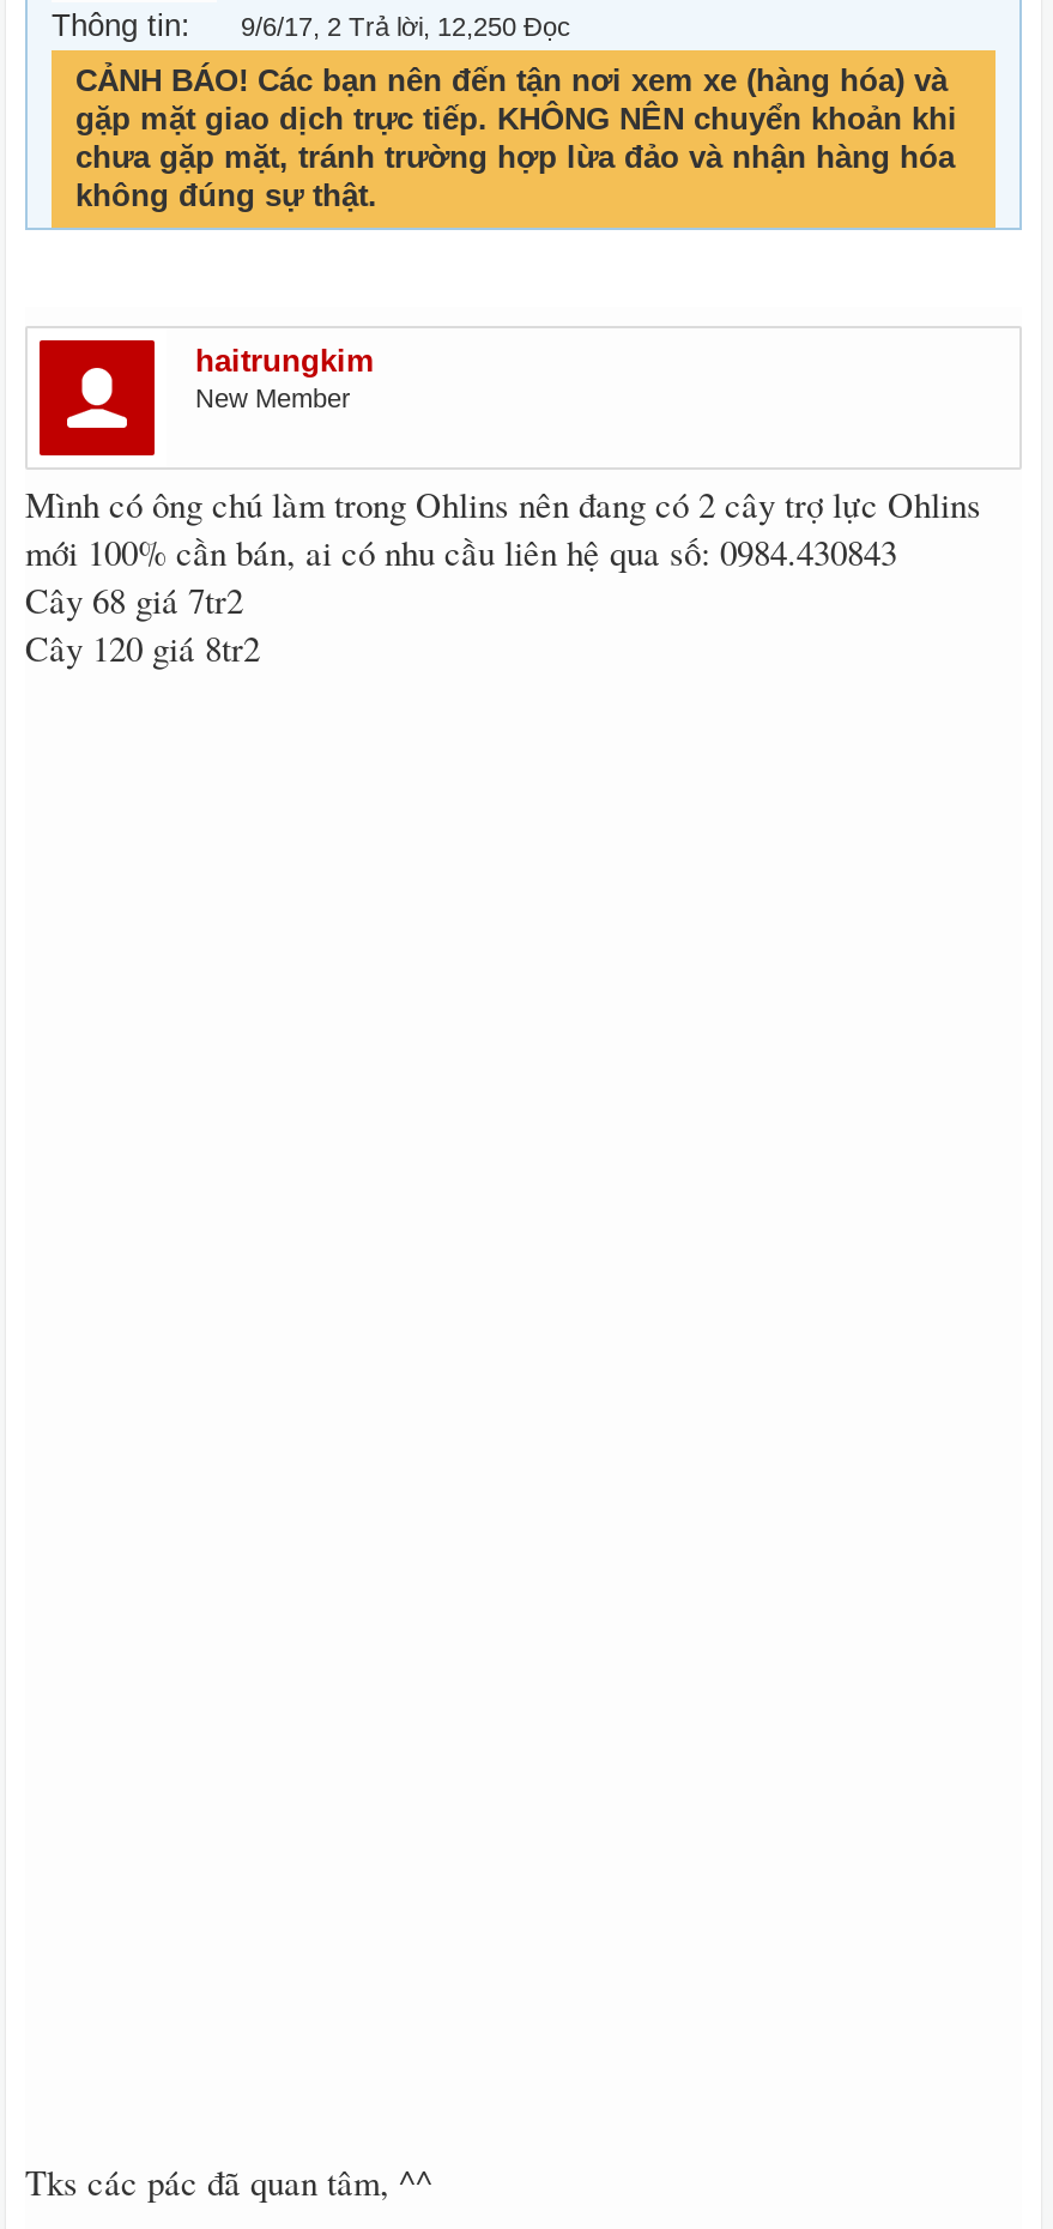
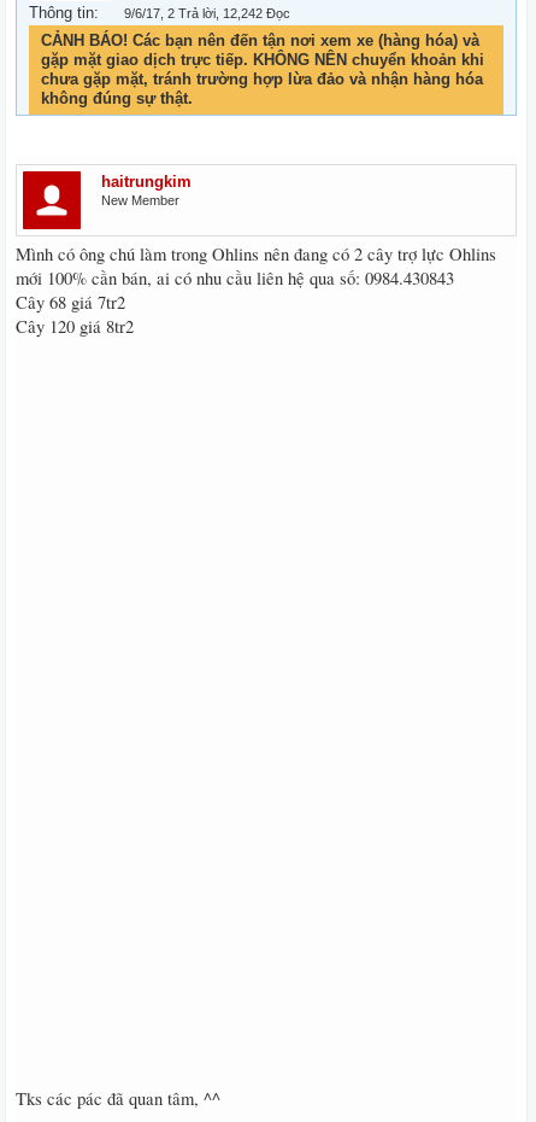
- Thông tin: 9/6/17, 2 Trả lời, 12,250 Đọc
+ Thông tin: 9/6/17, 2 Trả lời, 12,242 Đọc
